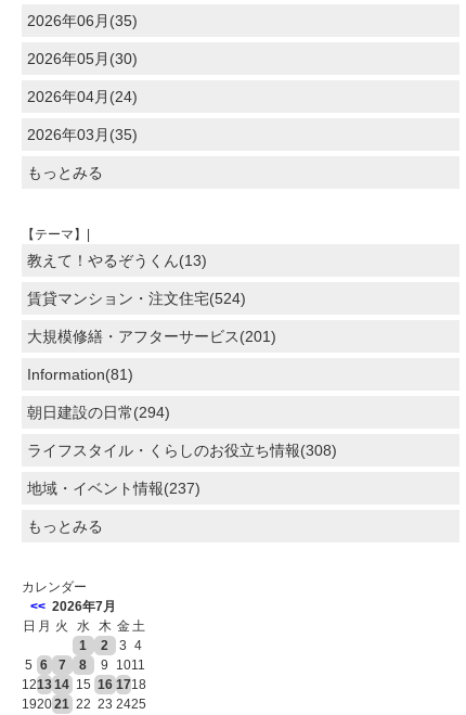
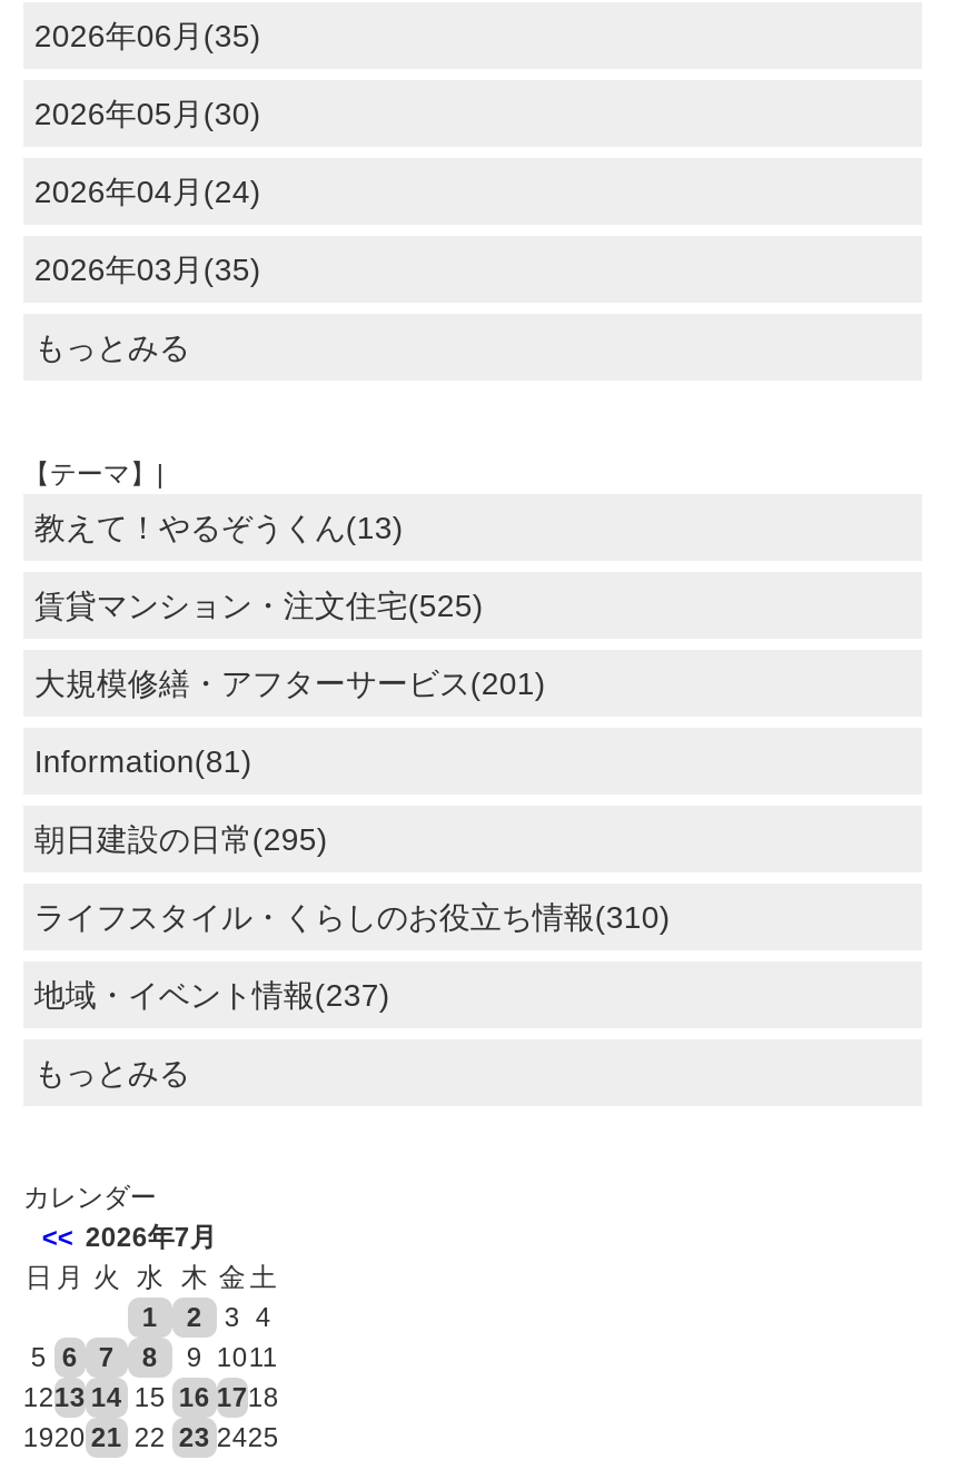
- 賃貸マンション・注文住宅(524)
+ 賃貸マンション・注文住宅(525)

- 朝日建設の日常(294)
+ 朝日建設の日常(295)

- ライフスタイル・くらしのお役立ち情報(308)
+ ライフスタイル・くらしのお役立ち情報(310)
